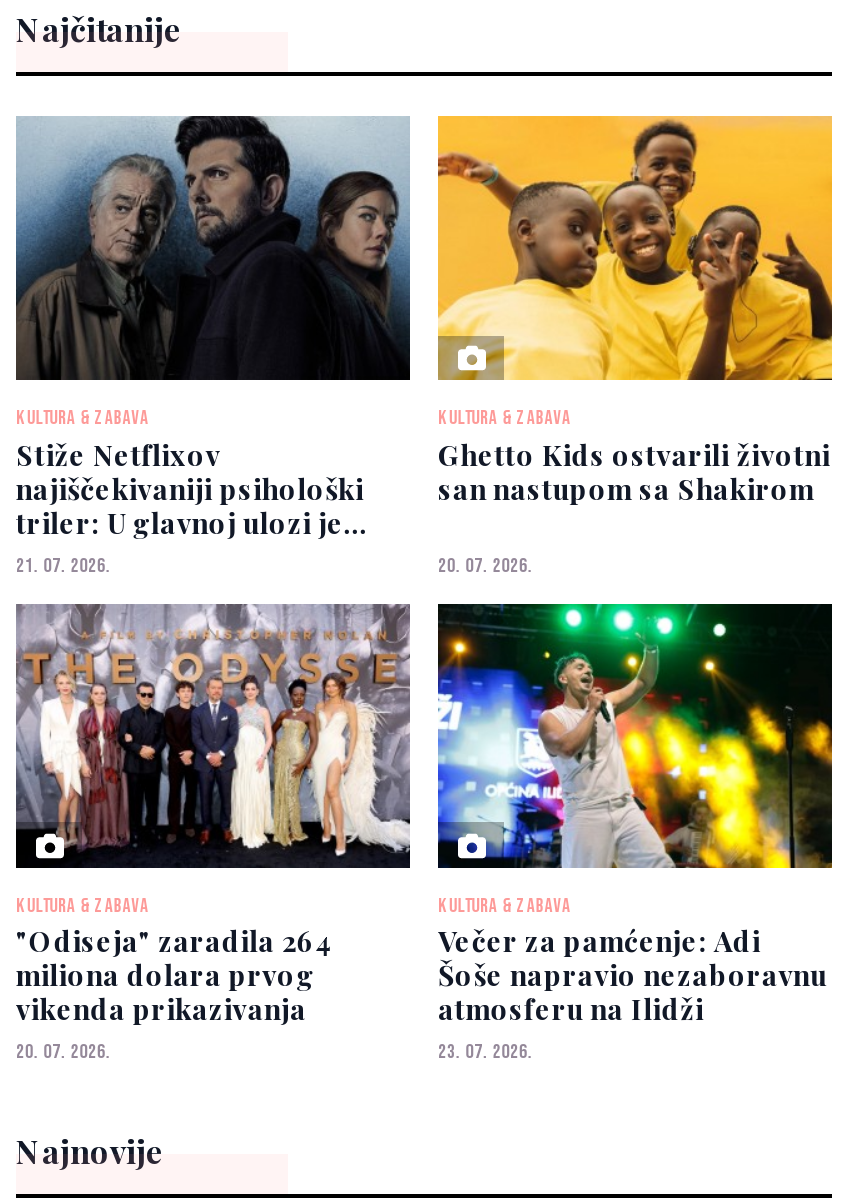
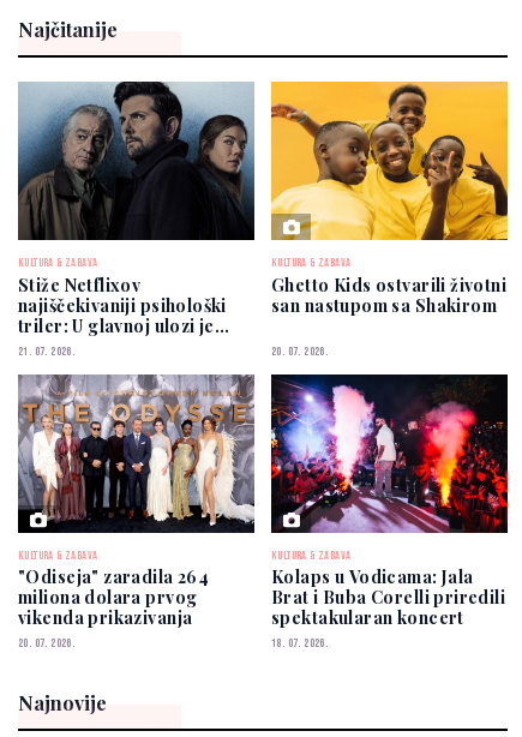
- [image]
- Večer za pamćenje: Adi
- Šoše napravio nezaboravnu
- atmosferu na Ilidži
- 23. 07. 2026.
+ [image]
+ Kolaps u Vodicama: Jala
+ Brat i Buba Corelli priredili
+ spektakularan koncert
+ 18. 07. 2026.
